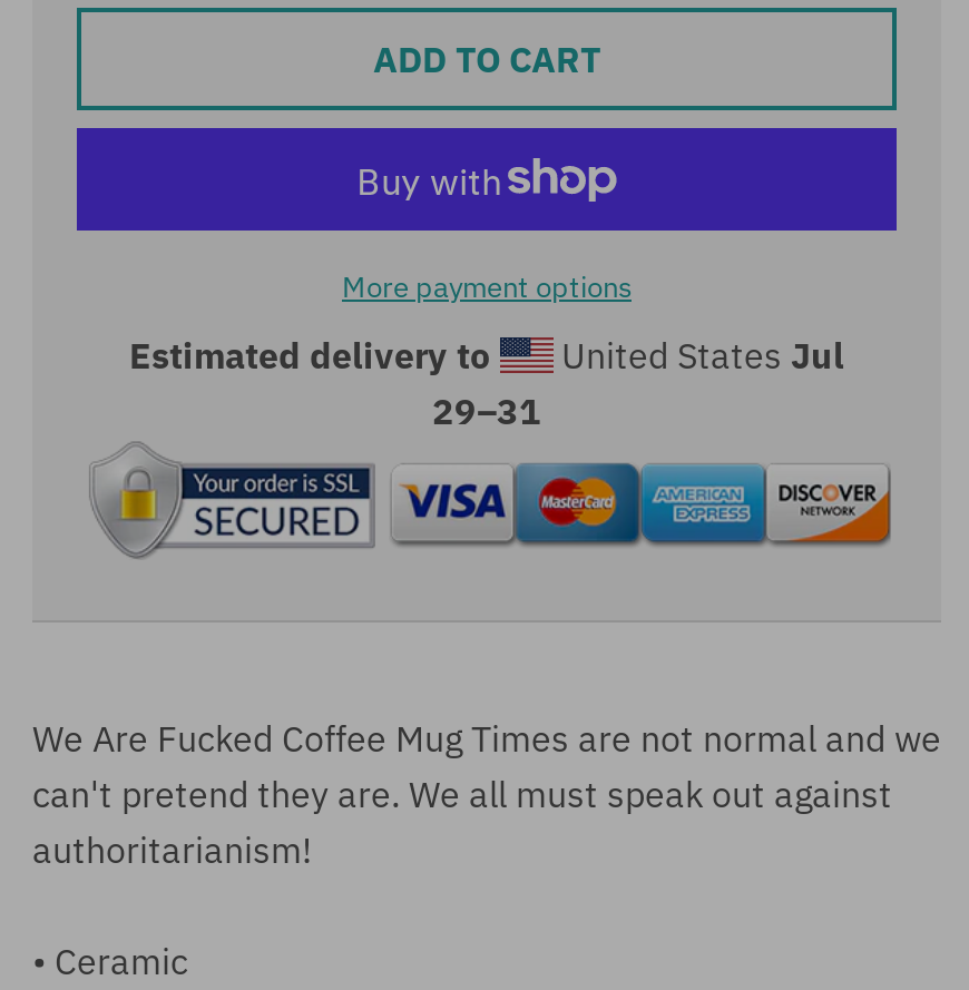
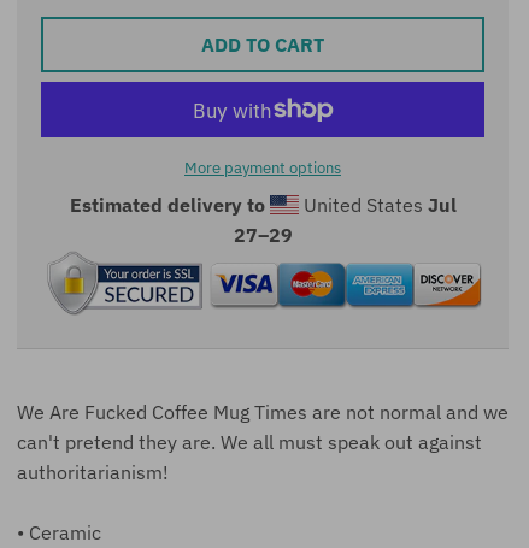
- 29–31
+ 27–29
